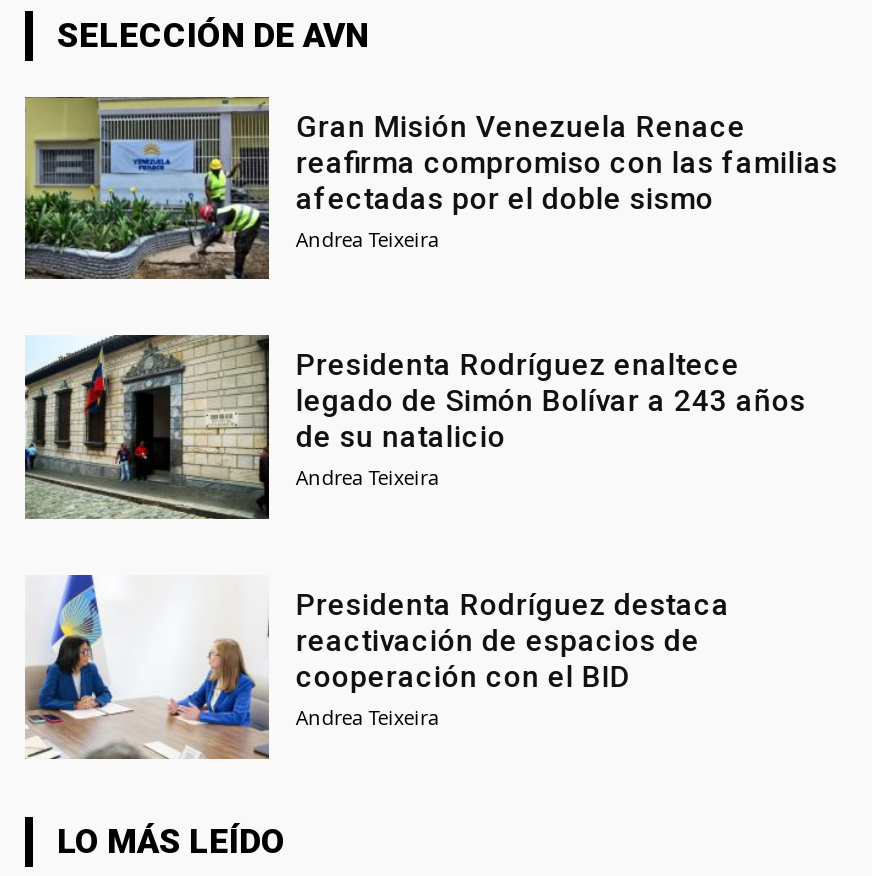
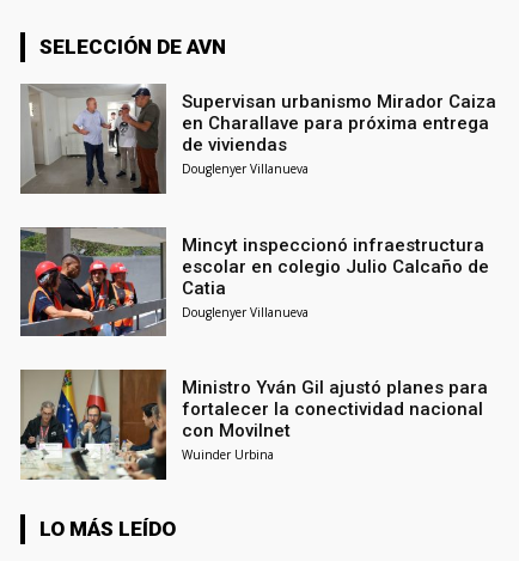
- [image]
- Gran Misión Venezuela Renace
- reafirma compromiso con las familias
- afectadas por el doble sismo
- Andrea Teixeira
+ [image]
+ Supervisan urbanismo Mirador Caiza
+ en Charallave para próxima entrega
+ de viviendas
+ Douglenyer Villanueva

- [image]
- Presidenta Rodríguez enaltece
- legado de Simón Bolívar a 243 años
- de su natalicio
- Andrea Teixeira
+ [image]
+ Mincyt inspeccionó infraestructura
+ escolar en colegio Julio Calcaño de
+ Catia
+ Douglenyer Villanueva

- [image]
- Presidenta Rodríguez destaca
- reactivación de espacios de
- cooperación con el BID
- Andrea Teixeira
+ [image]
+ Ministro Yván Gil ajustó planes para
+ fortalecer la conectividad nacional
+ con Movilnet
+ Wuinder Urbina
